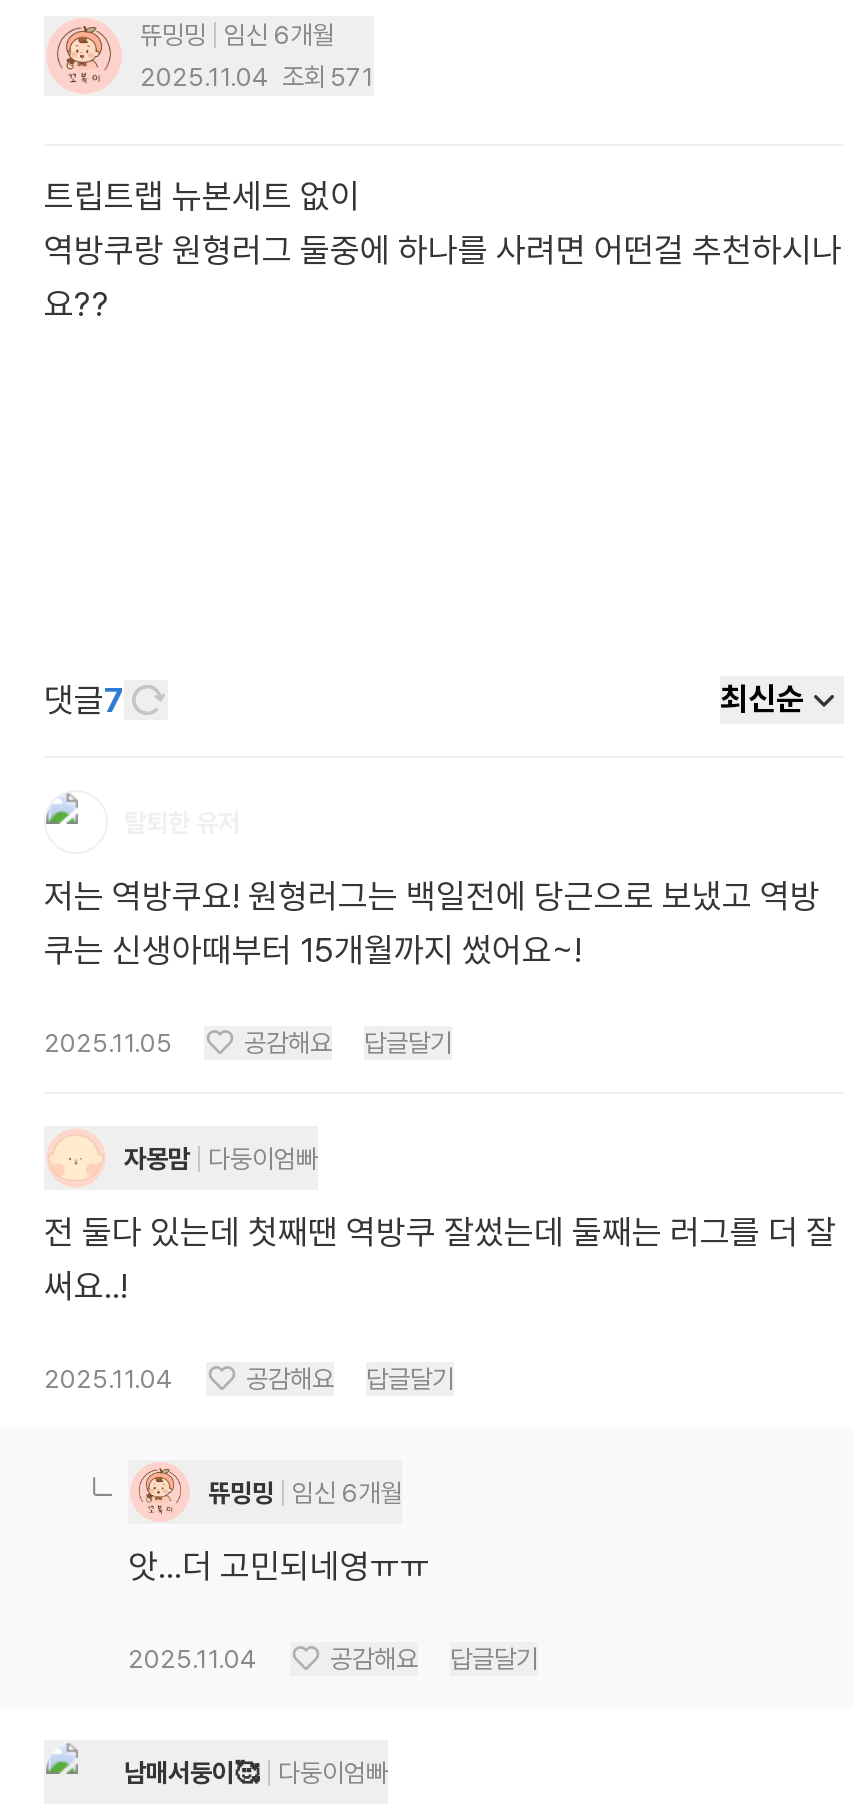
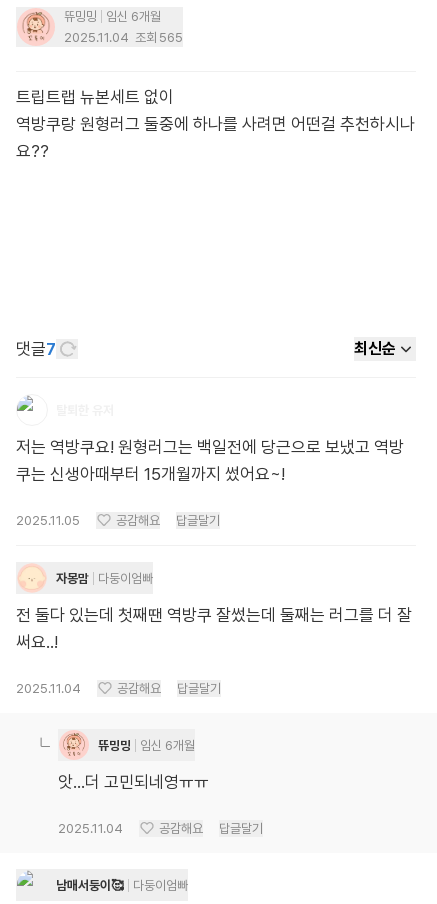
- 2025.11.04 조회 571
+ 2025.11.04 조회 565
